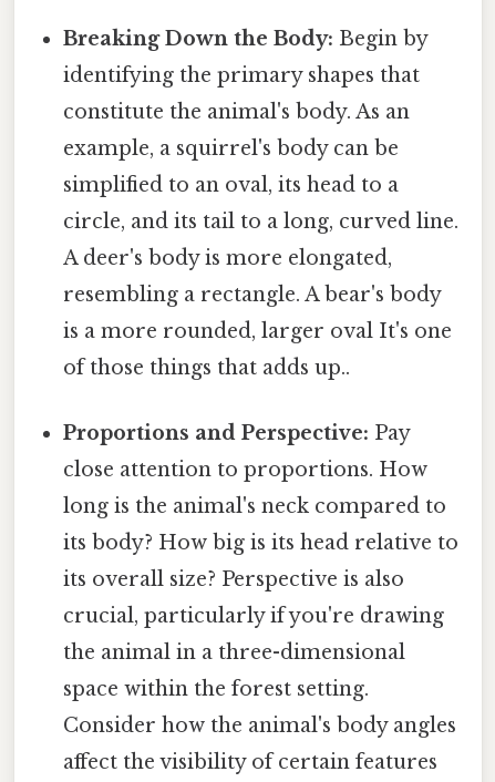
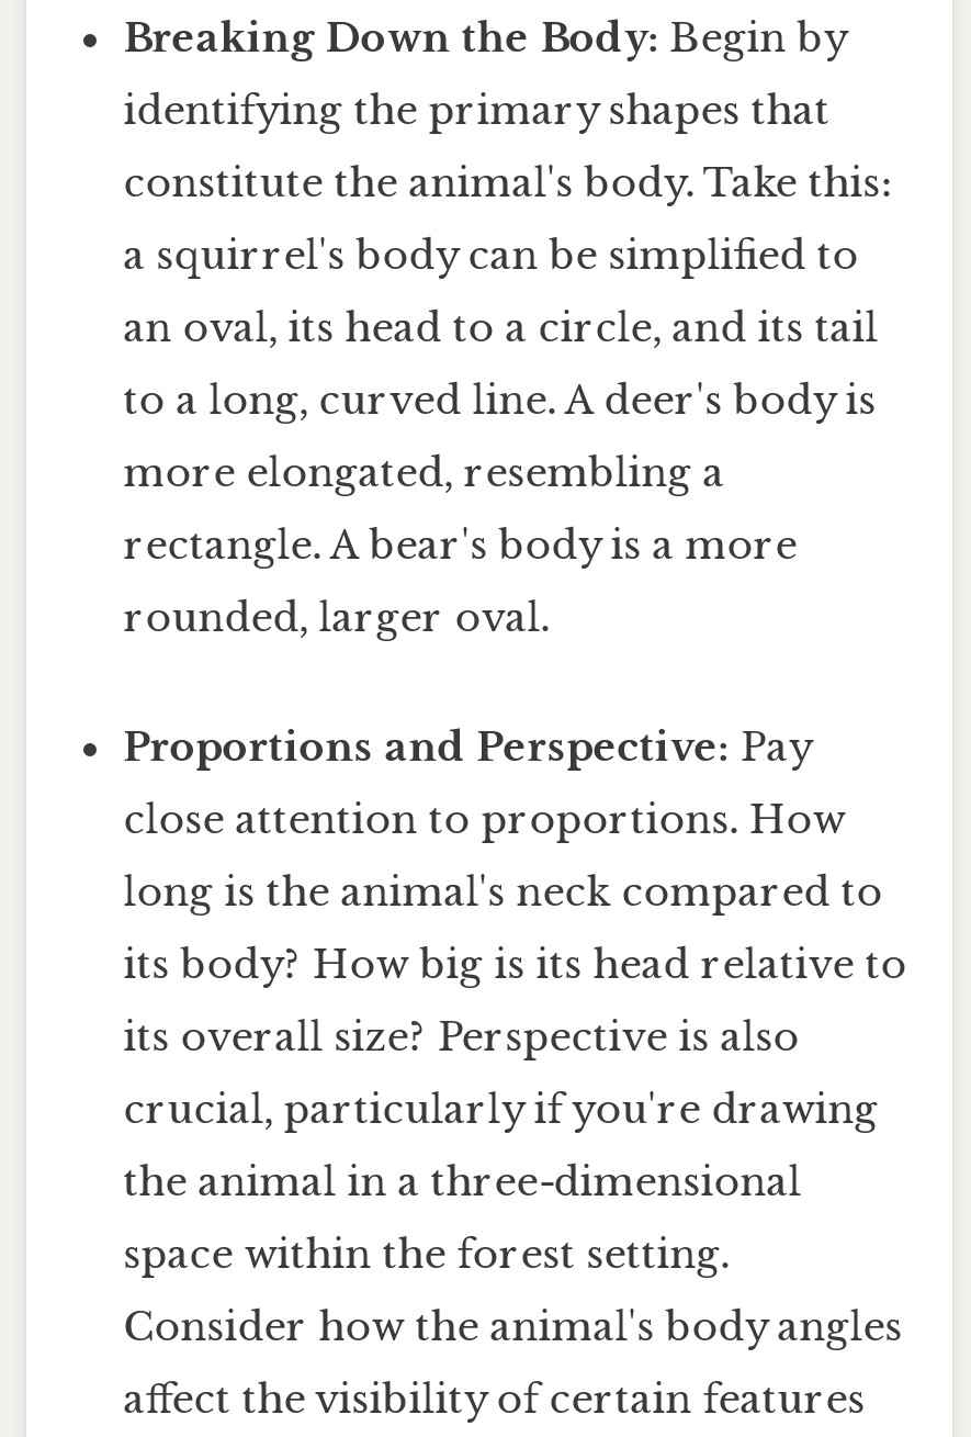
- constitute the animal's body. As an
- example, a squirrel's body can be
- simplified to an oval, its head to a
- circle, and its tail to a long, curved line.
- A deer's body is more elongated,
- resembling a rectangle. A bear's body
- is a more rounded, larger oval It's one
- of those things that adds up..
+ constitute the animal's body. Take this:
+ a squirrel's body can be simplified to
+ an oval, its head to a circle, and its tail
+ to a long, curved line. A deer's body is
+ more elongated, resembling a
+ rectangle. A bear's body is a more
+ rounded, larger oval.
